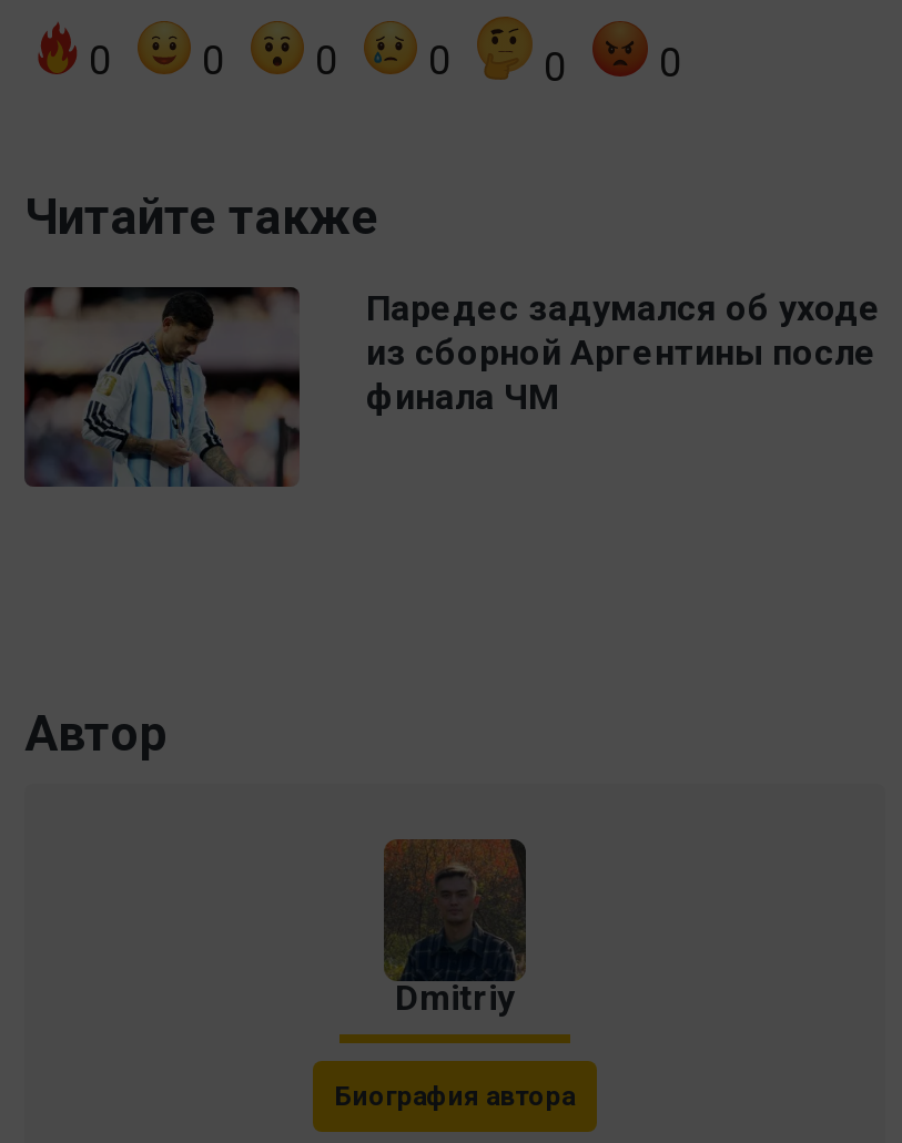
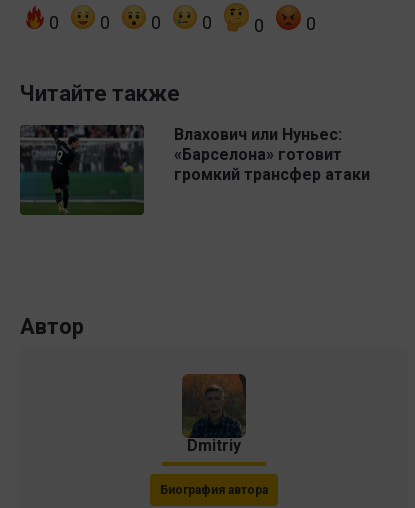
- [image]
- Паредес задумался об уходе
- из сборной Аргентины после
- финала ЧМ
+ [image]
+ Влахович или Нуньес:
+ «Барселона» готовит
+ громкий трансфер атаки
